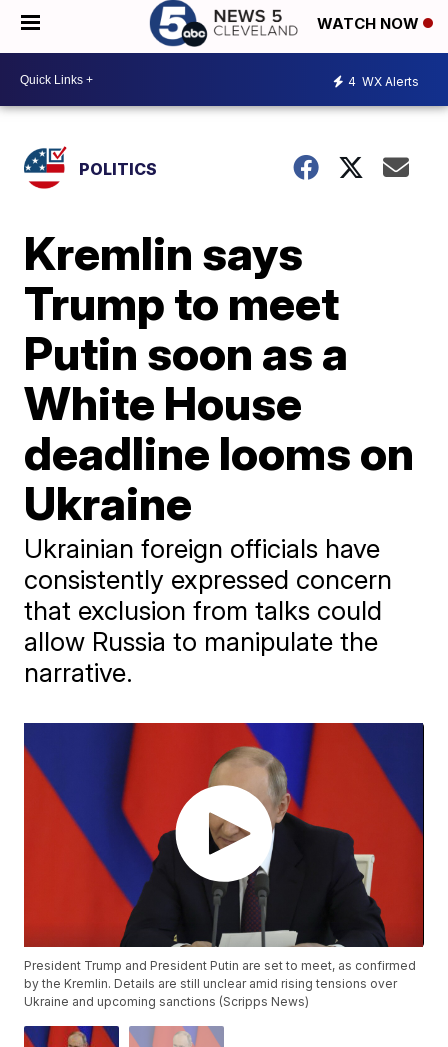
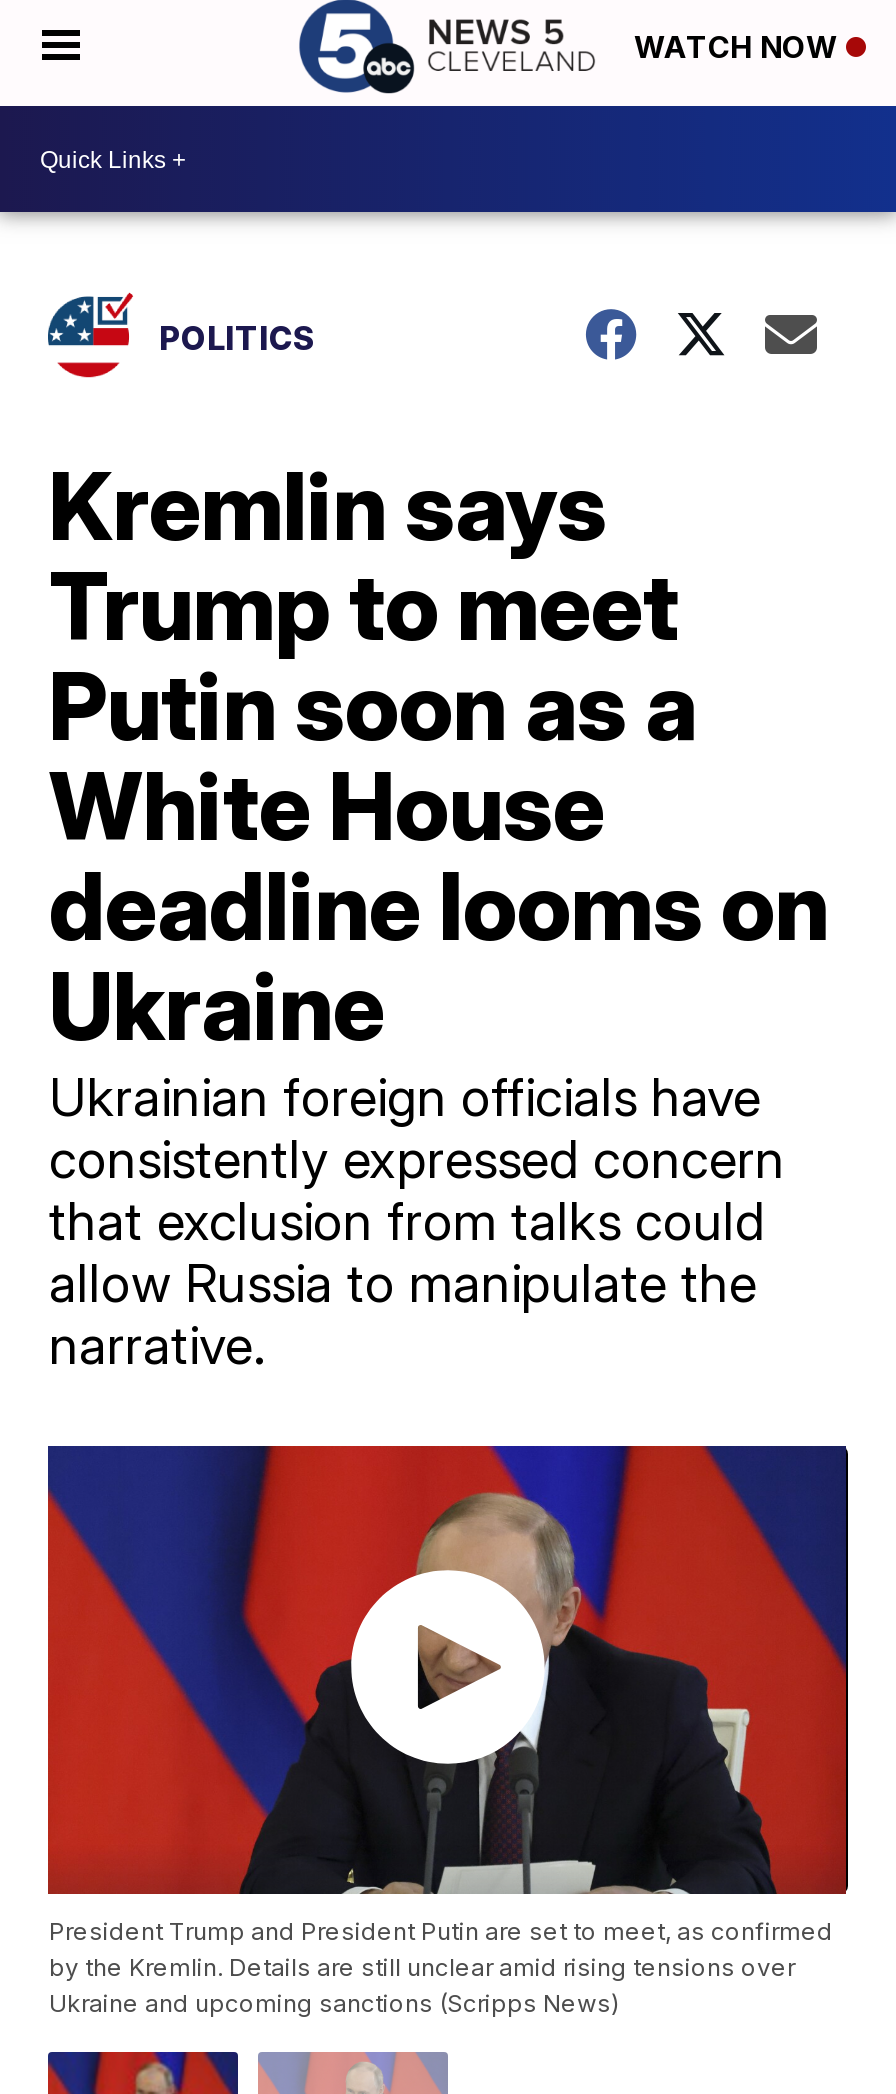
- 4 WX Alerts
